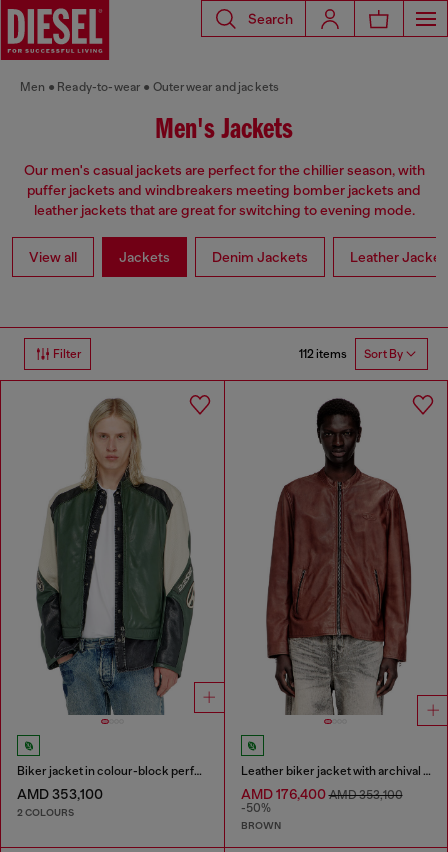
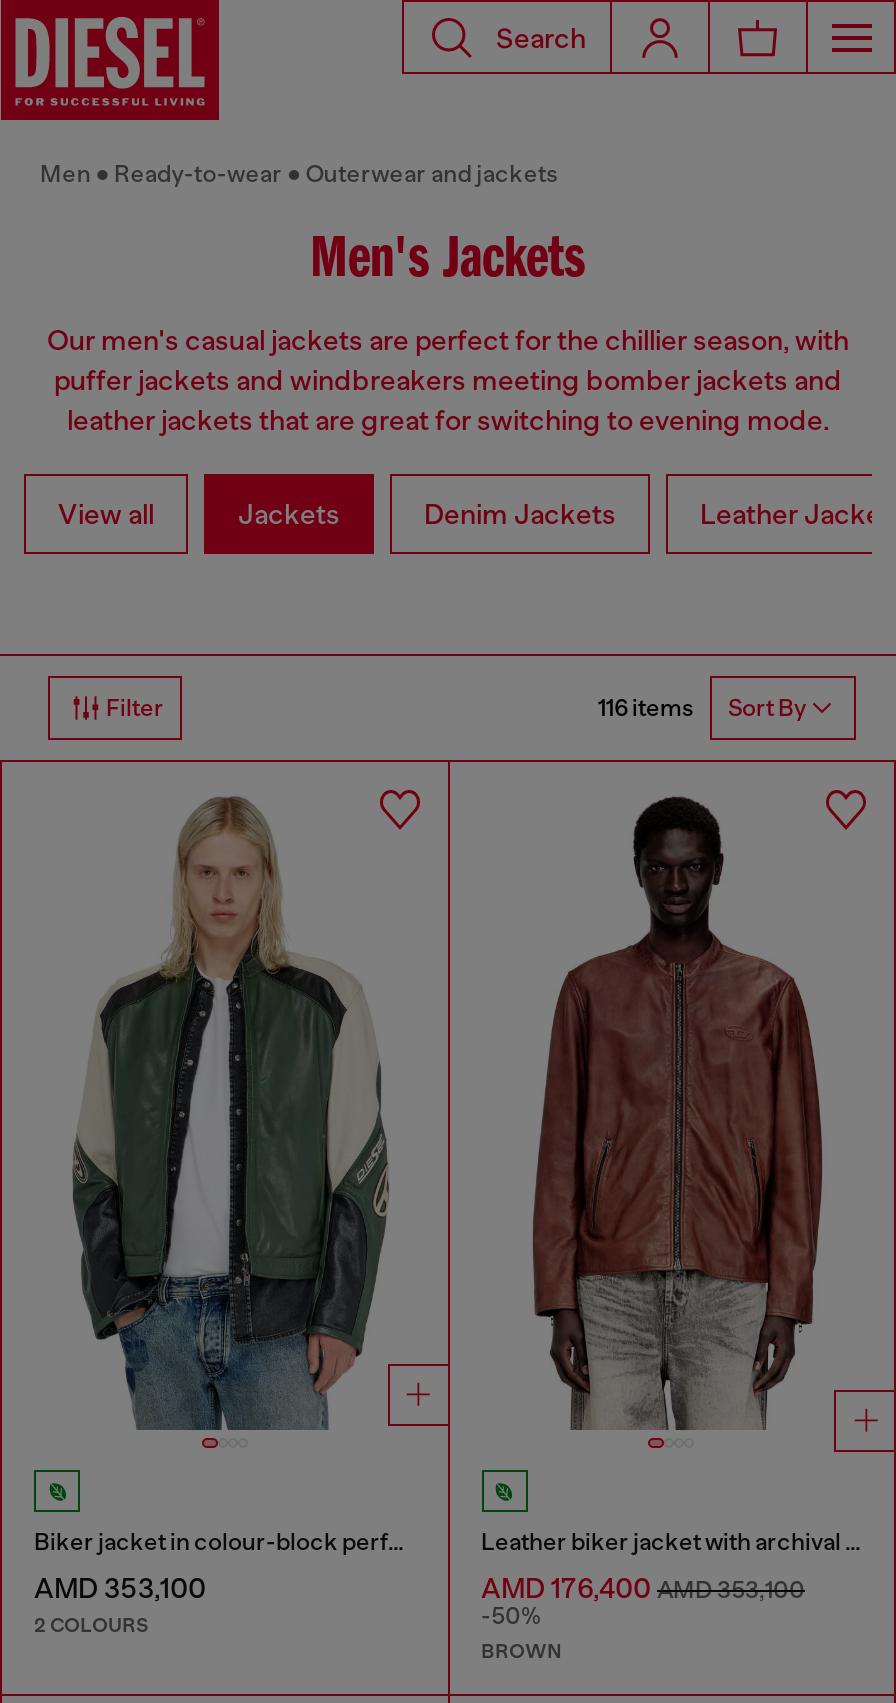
- 112 items Sort By
+ 116 items Sort By
